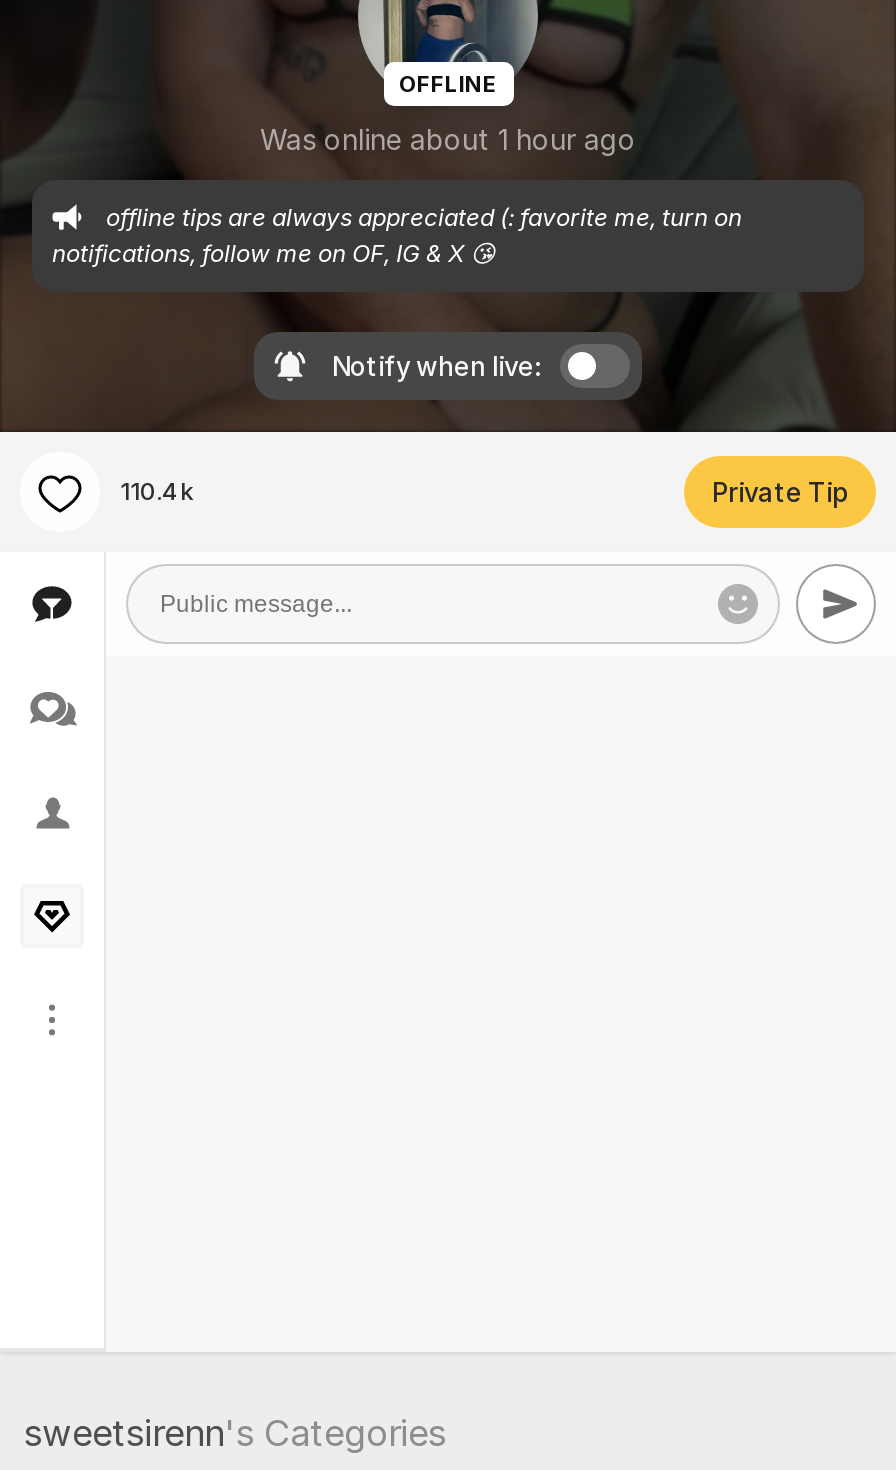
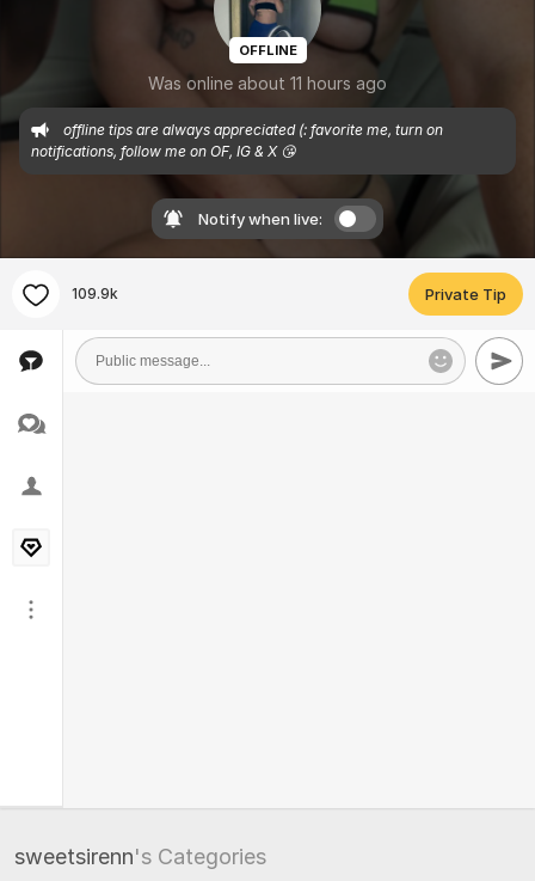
- Was online about 1 hour ago
+ Was online about 11 hours ago

- 110.4k
+ 109.9k
